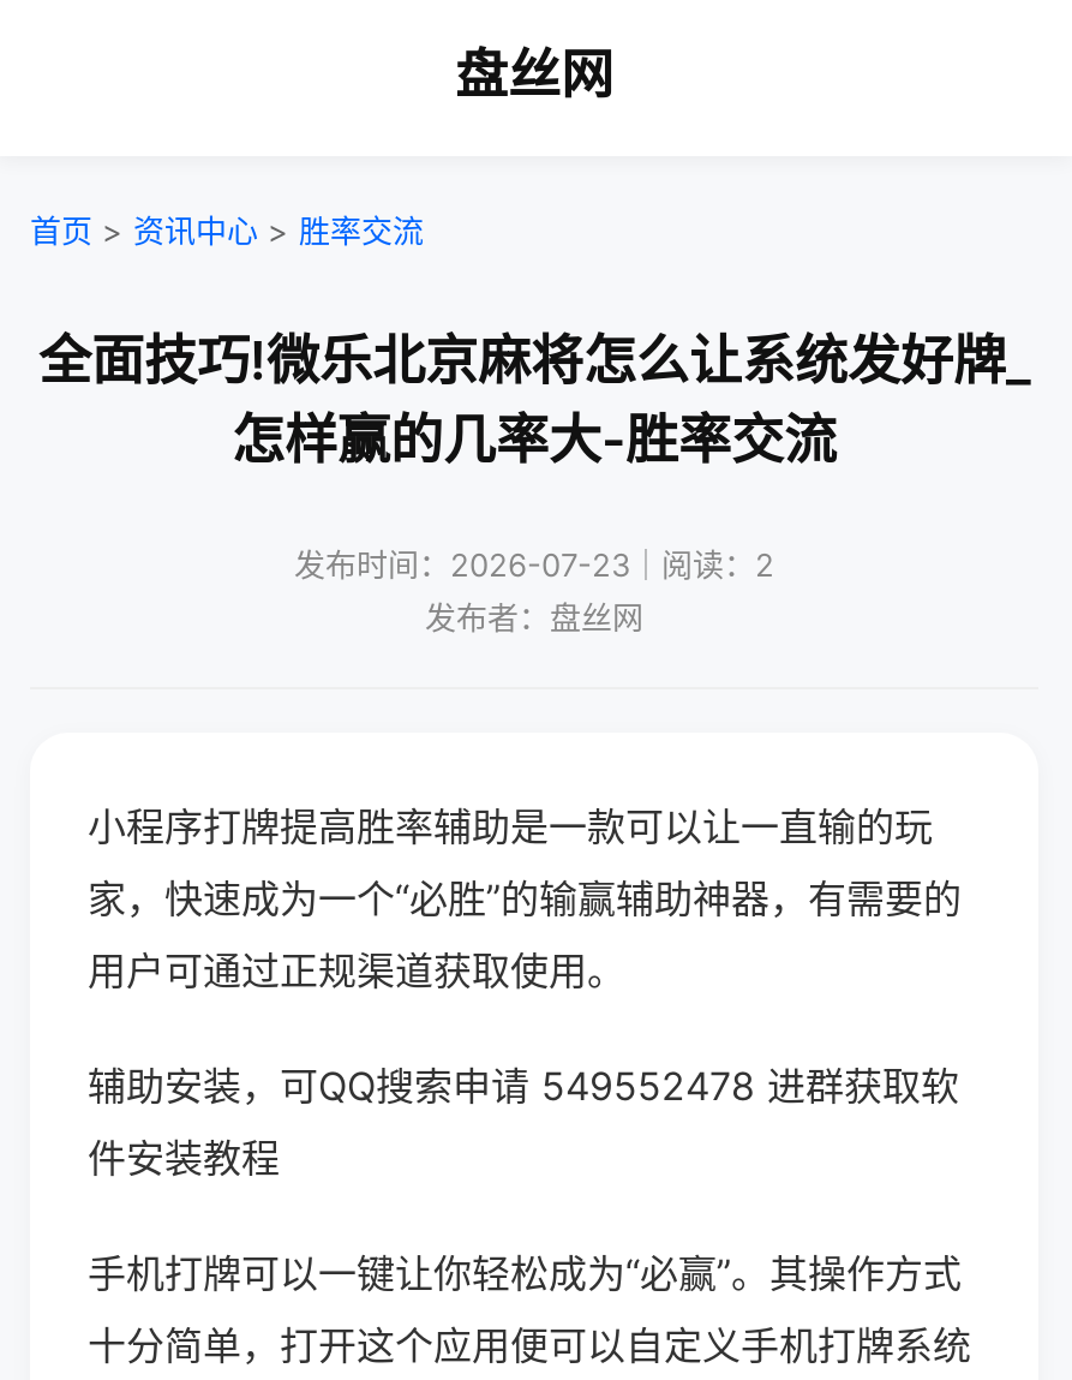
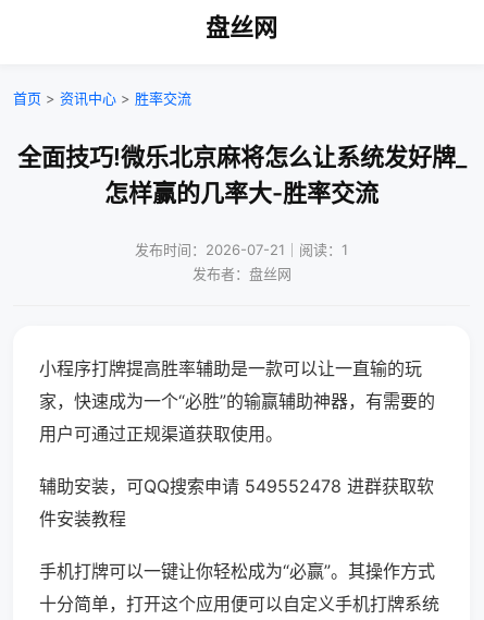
- 发布时间：2026-07-23｜阅读：2
+ 发布时间：2026-07-21｜阅读：1
